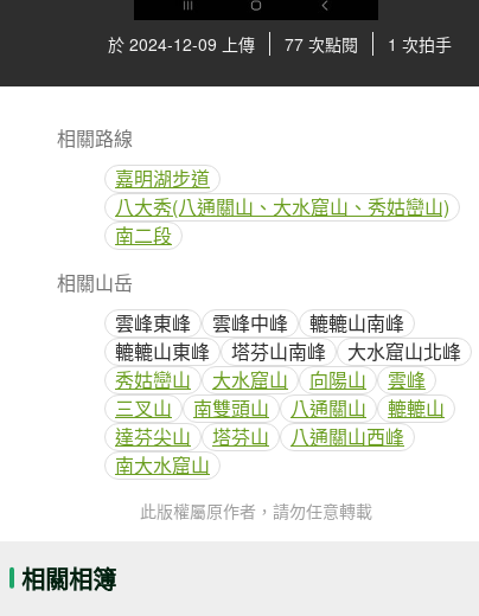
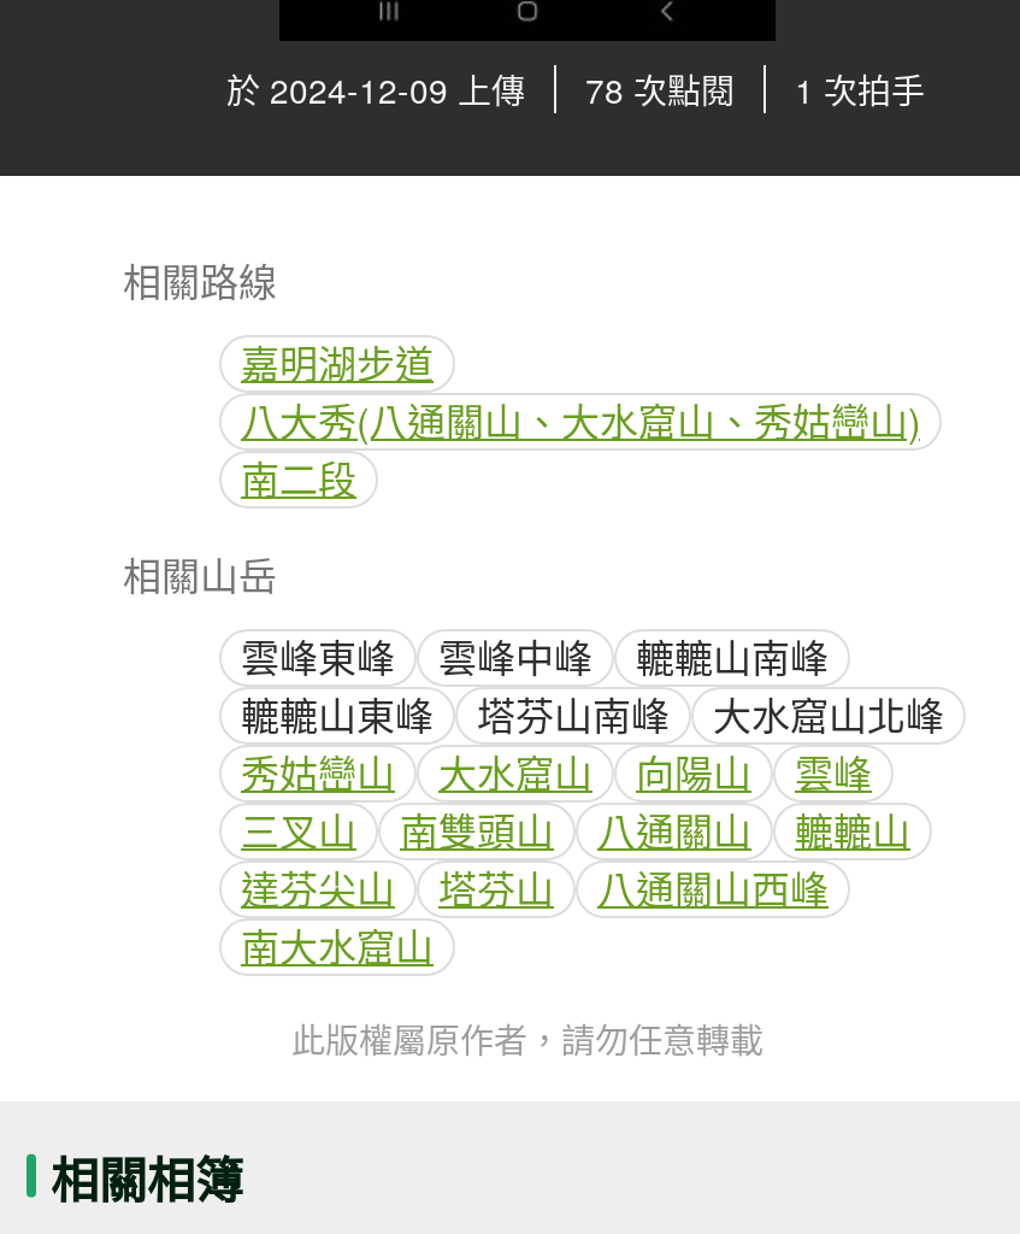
- 於 2024-12-09 上傳 77 次點閱 1 次拍手
+ 於 2024-12-09 上傳 78 次點閱 1 次拍手
